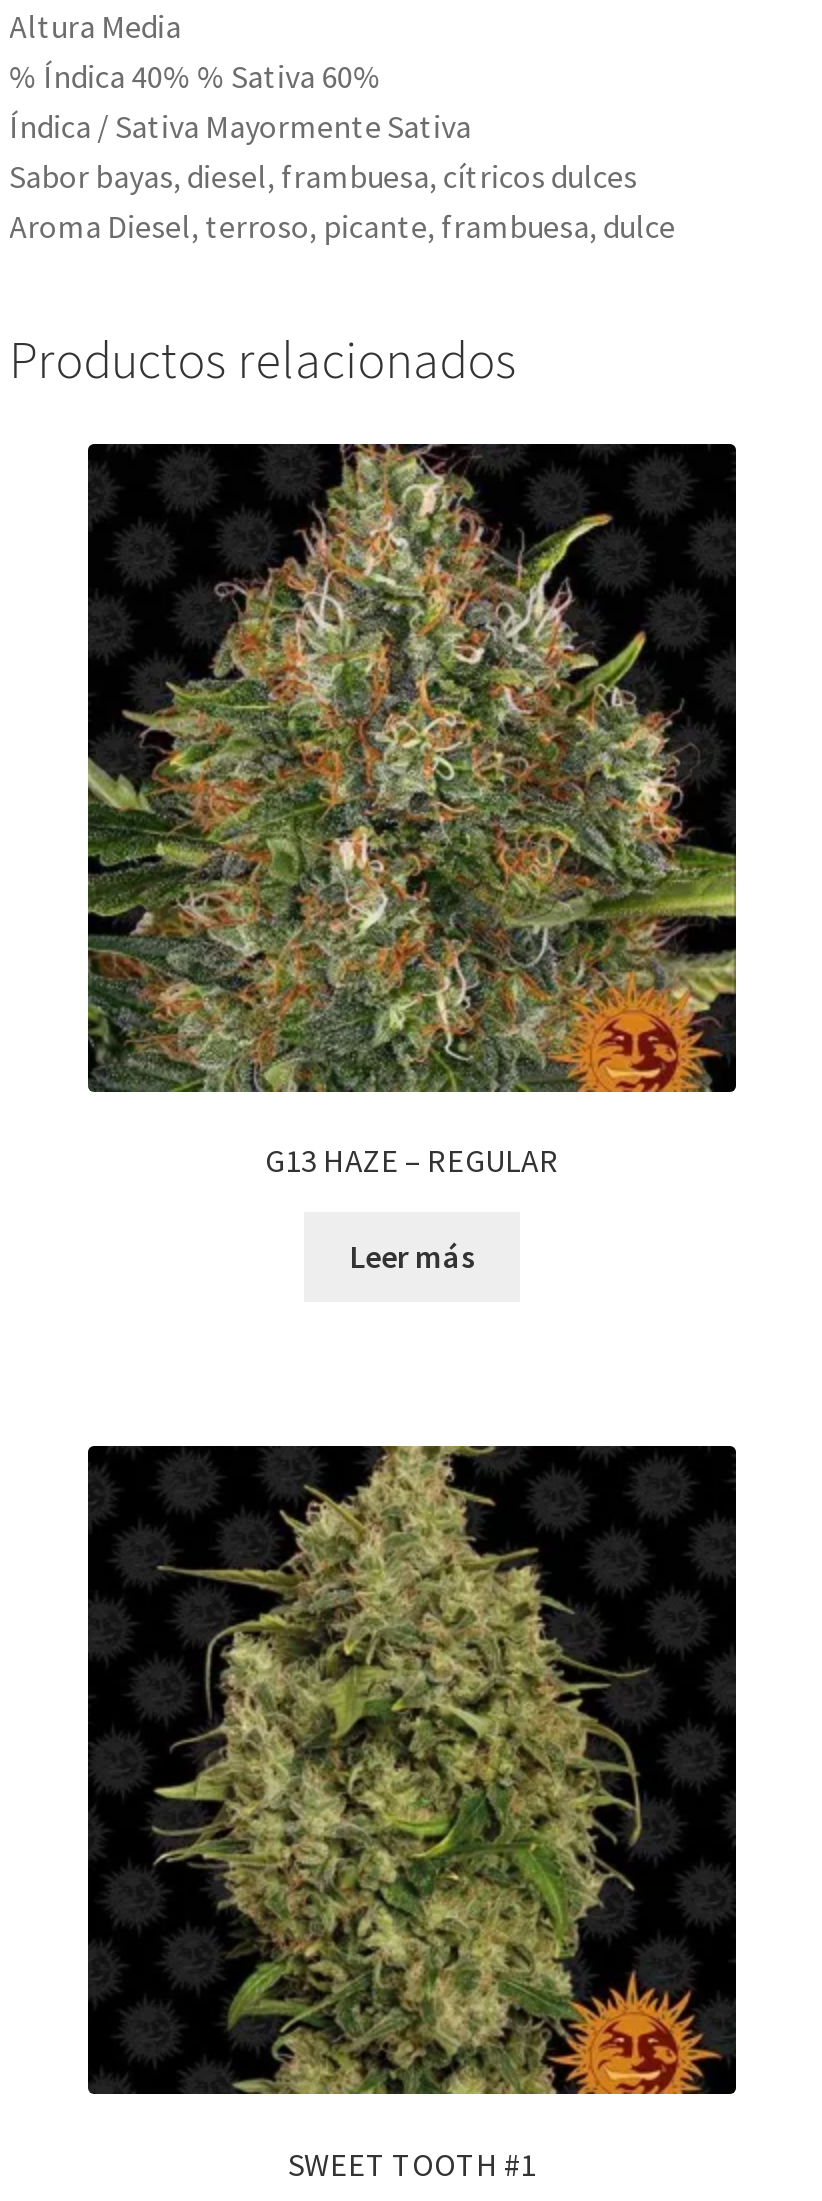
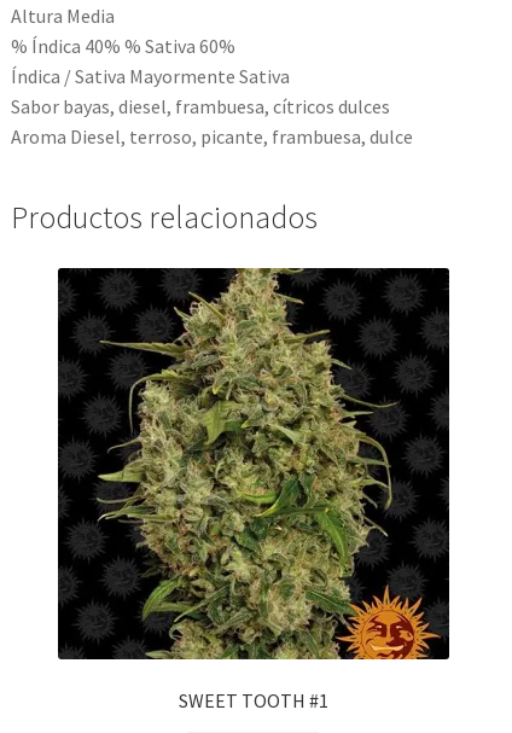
- [image]
- G13 HAZE – REGULAR
- Leer más
